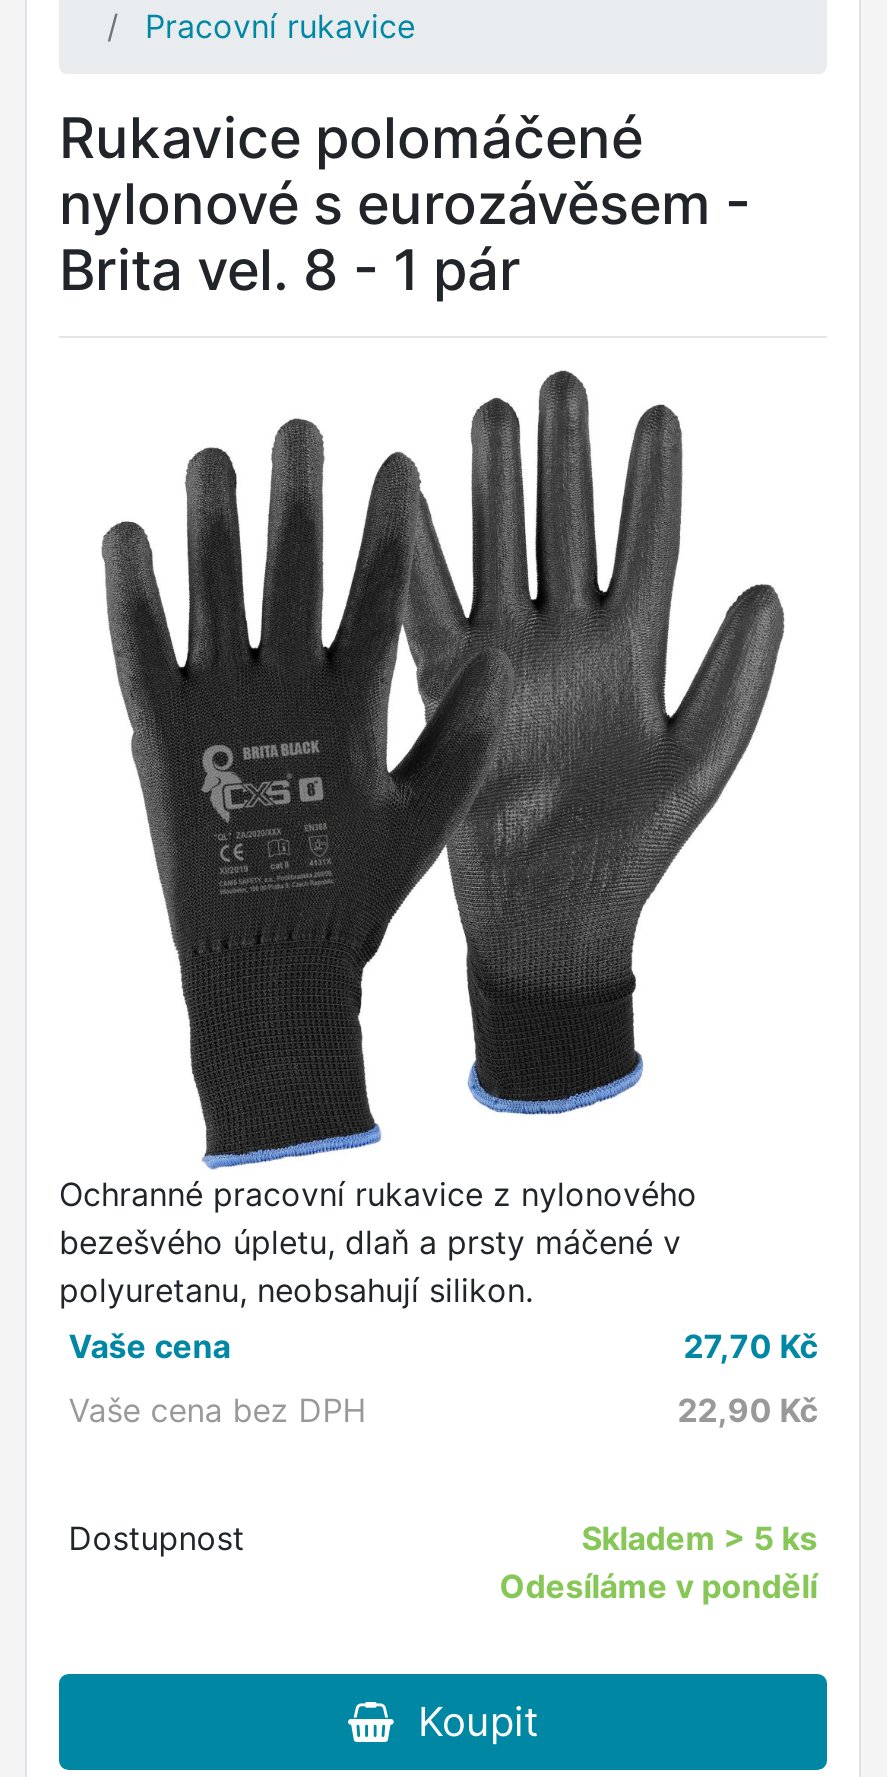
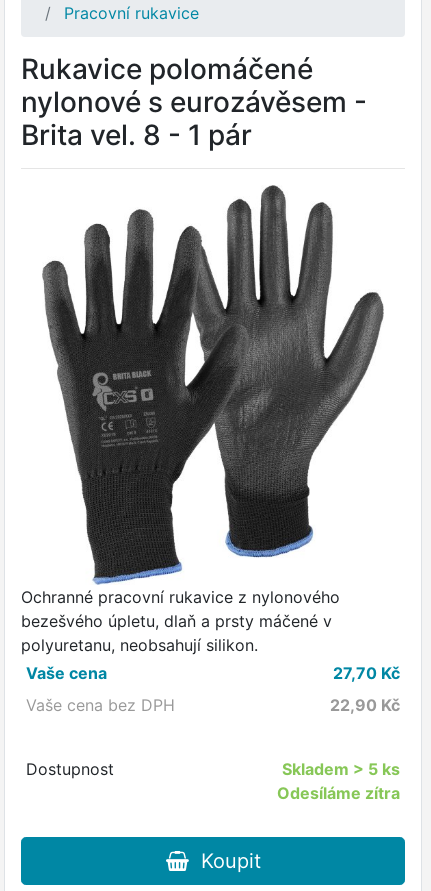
- Odesíláme v pondělí
+ Odesíláme zítra
